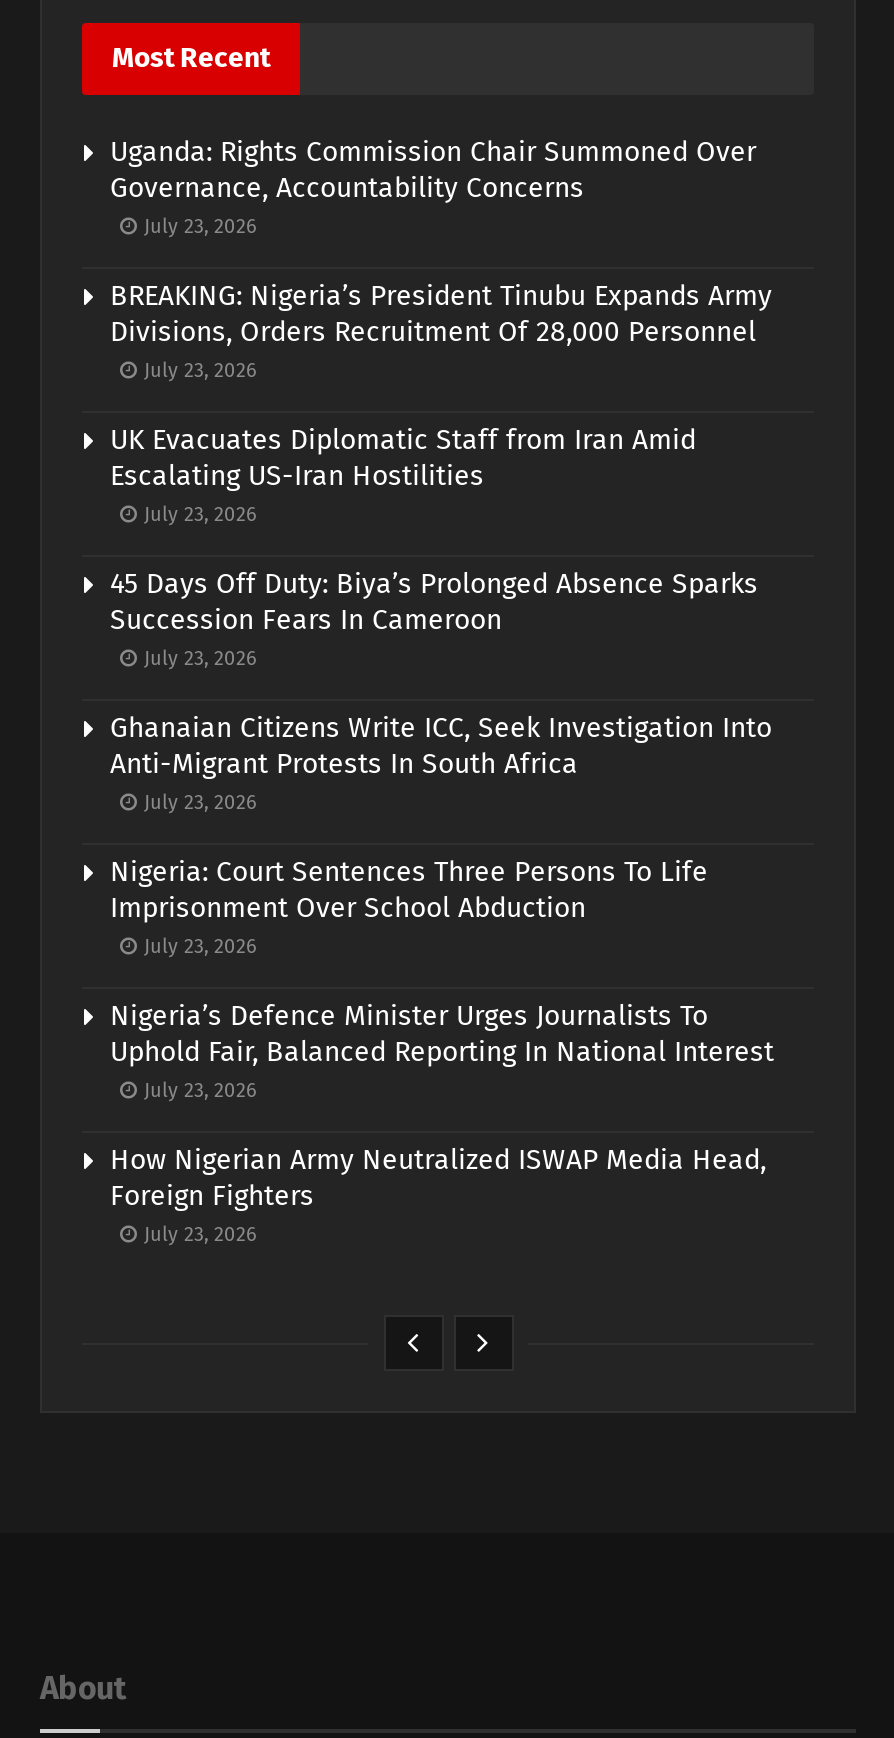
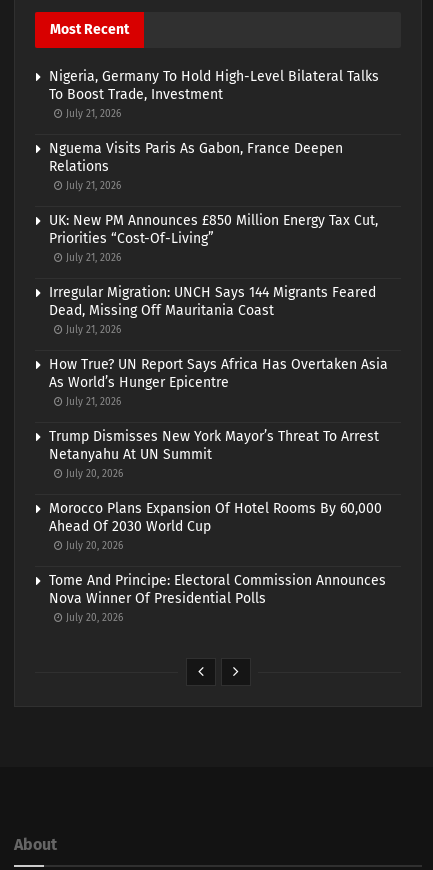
- Uganda: Rights Commission Chair Summoned Over
- Governance, Accountability Concerns
- July 23, 2026
+ Nigeria, Germany To Hold High-Level Bilateral Talks
+ To Boost Trade, Investment
+ July 21, 2026

- BREAKING: Nigeria’s President Tinubu Expands Army
- Divisions, Orders Recruitment Of 28,000 Personnel
- July 23, 2026
+ Nguema Visits Paris As Gabon, France Deepen
+ Relations
+ July 21, 2026

- UK Evacuates Diplomatic Staff from Iran Amid
- Escalating US-Iran Hostilities
- July 23, 2026
+ UK: New PM Announces £850 Million Energy Tax Cut,
+ Priorities “Cost-Of-Living”
+ July 21, 2026

- 45 Days Off Duty: Biya’s Prolonged Absence Sparks
- Succession Fears In Cameroon
- July 23, 2026
+ Irregular Migration: UNCH Says 144 Migrants Feared
+ Dead, Missing Off Mauritania Coast
+ July 21, 2026

- Ghanaian Citizens Write ICC, Seek Investigation Into
- Anti-Migrant Protests In South Africa
- July 23, 2026
+ How True? UN Report Says Africa Has Overtaken Asia
+ As World’s Hunger Epicentre
+ July 21, 2026

- Nigeria: Court Sentences Three Persons To Life
- Imprisonment Over School Abduction
- July 23, 2026
+ Trump Dismisses New York Mayor’s Threat To Arrest
+ Netanyahu At UN Summit
+ July 20, 2026

- Nigeria’s Defence Minister Urges Journalists To
- Uphold Fair, Balanced Reporting In National Interest
- July 23, 2026
+ Morocco Plans Expansion Of Hotel Rooms By 60,000
+ Ahead Of 2030 World Cup
+ July 20, 2026

- How Nigerian Army Neutralized ISWAP Media Head,
- Foreign Fighters
- July 23, 2026
+ Tome And Principe: Electoral Commission Announces
+ Nova Winner Of Presidential Polls
+ July 20, 2026
